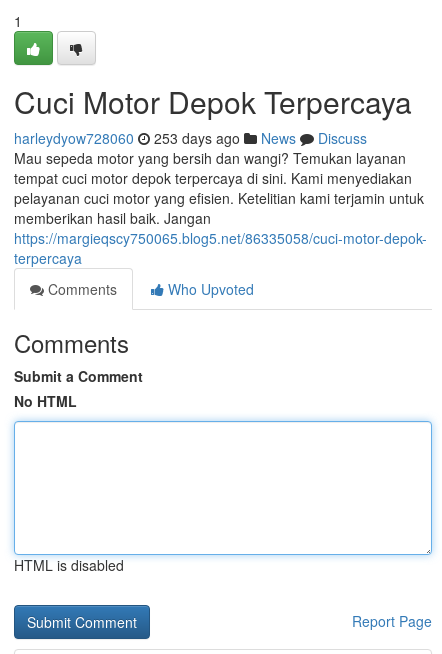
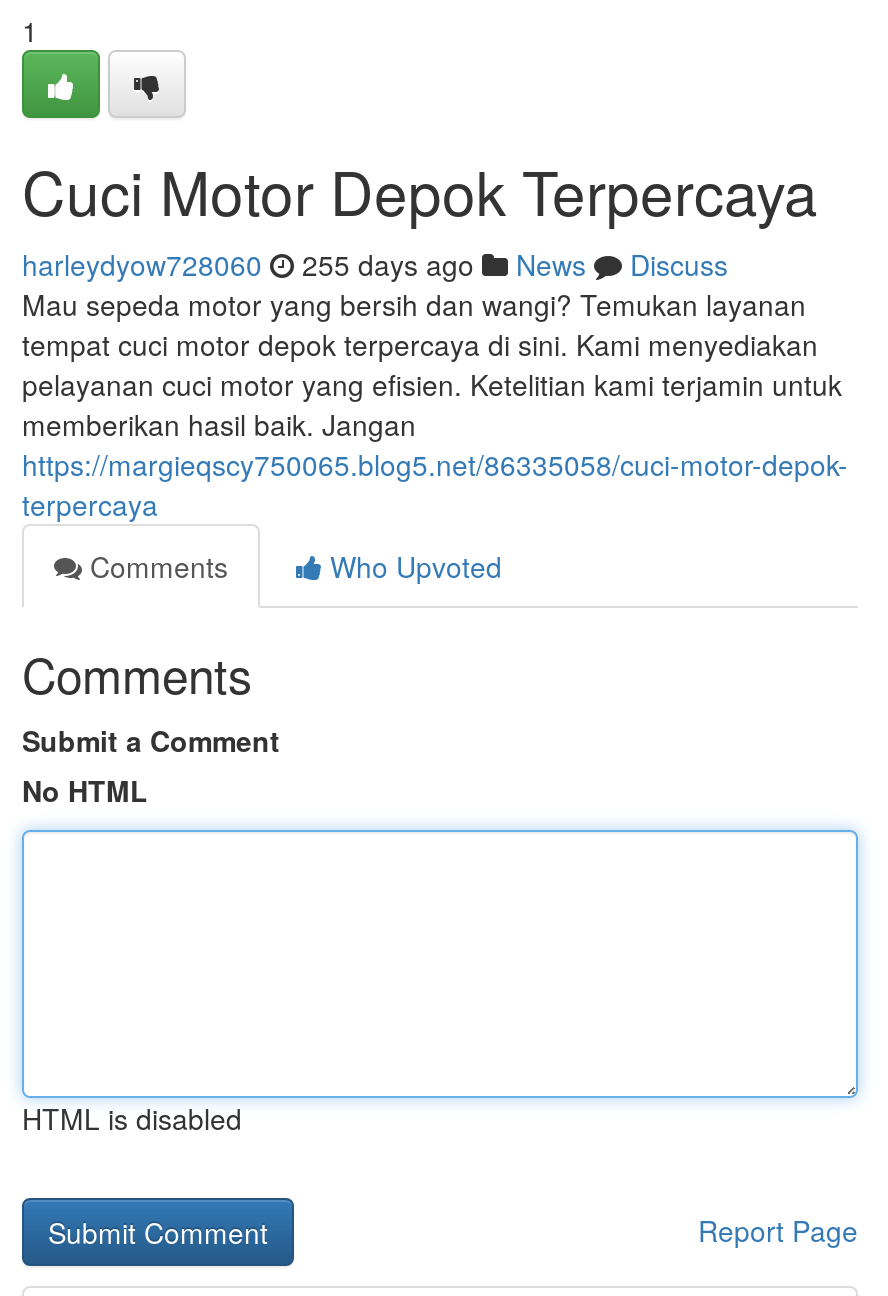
- harleydyow728060 253 days ago News Discuss
+ harleydyow728060 255 days ago News Discuss
